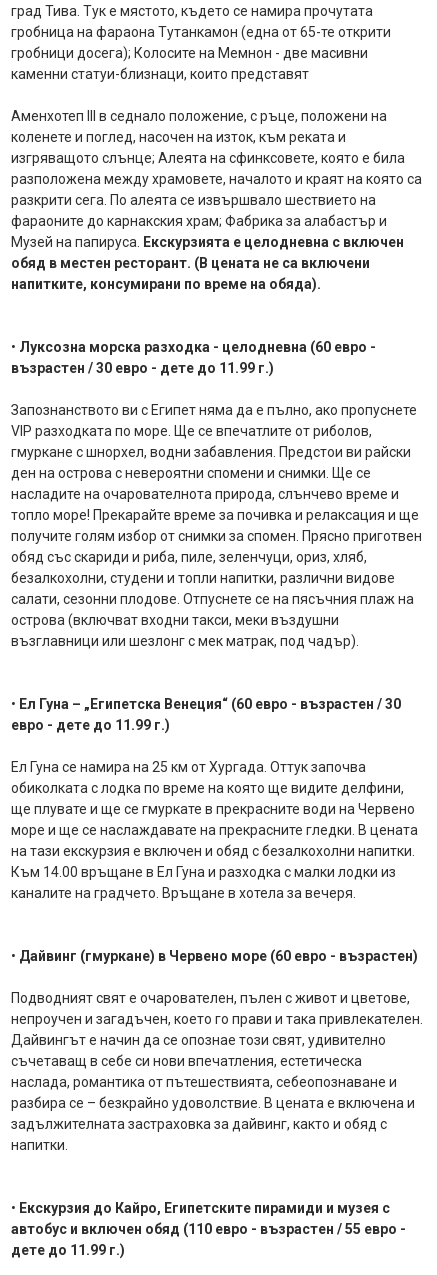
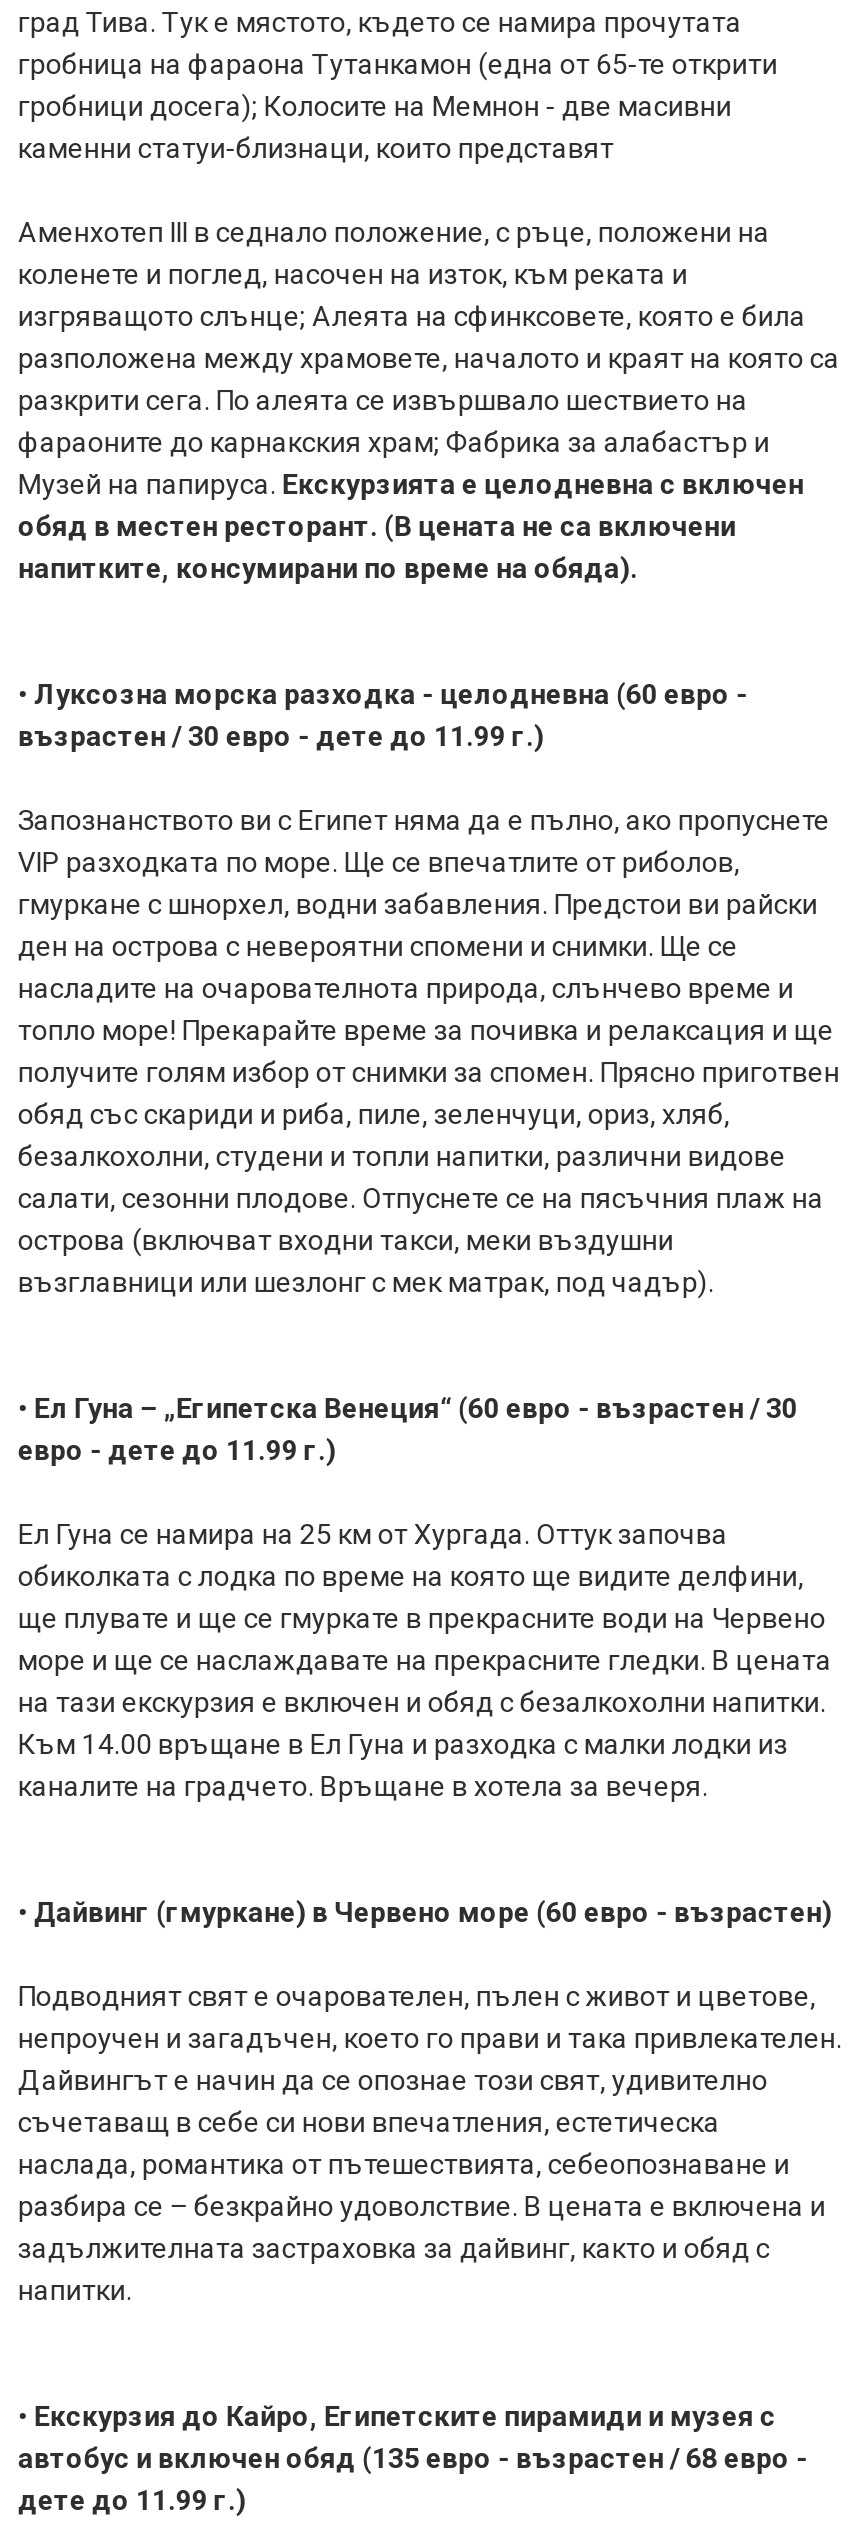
- автобус и включен обяд (110 евро - възрастен / 55 евро -
+ автобус и включен обяд (135 евро - възрастен / 68 евро -
